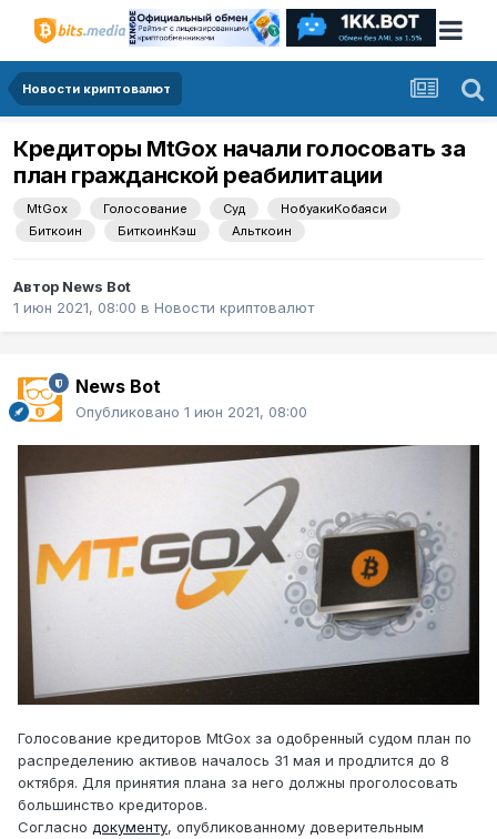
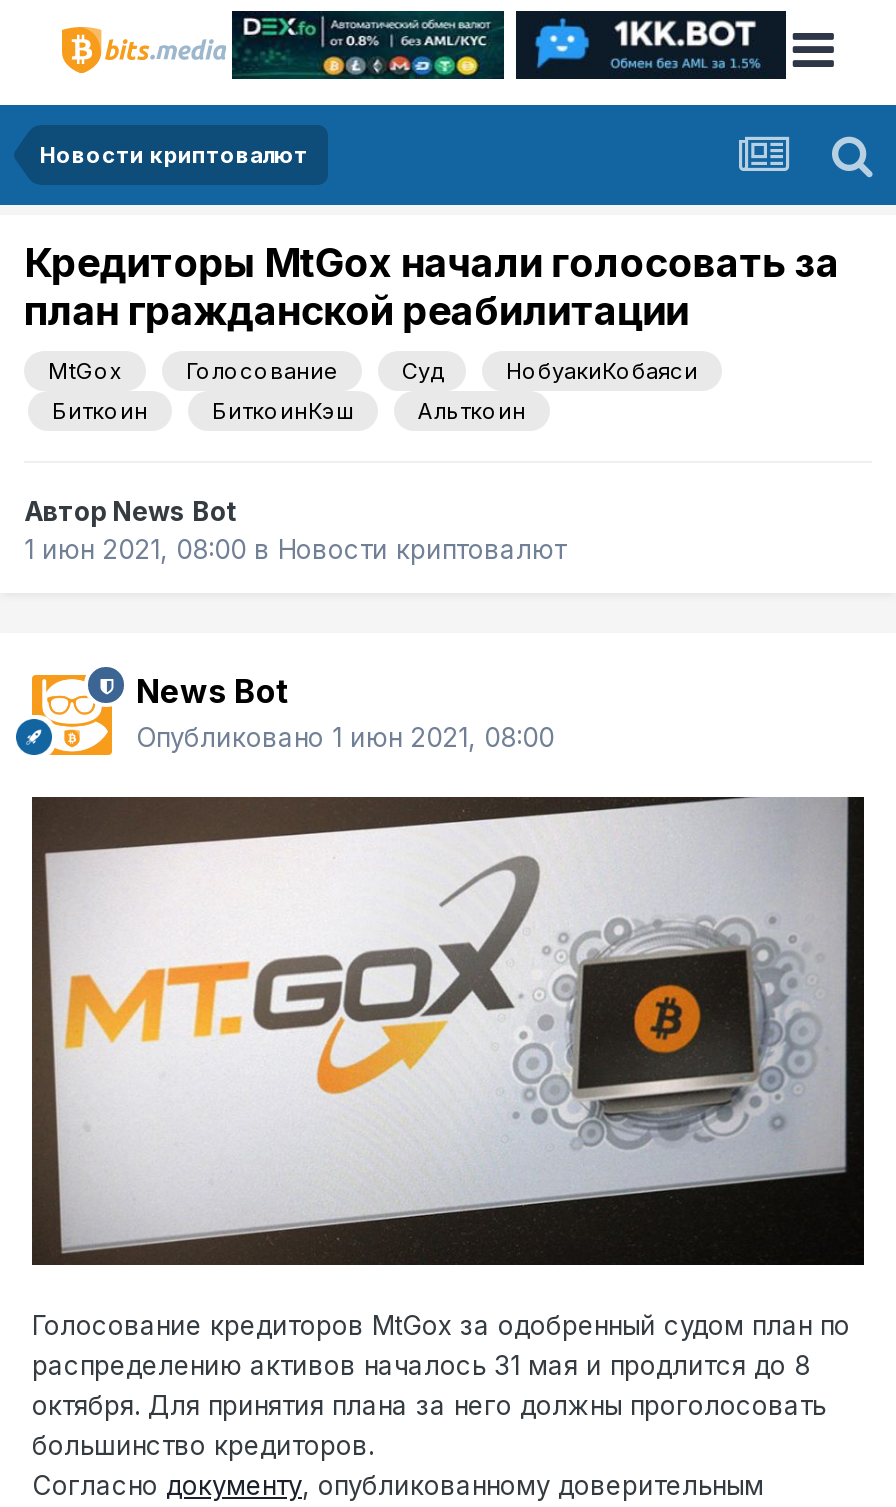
- [image]
+ [image]
